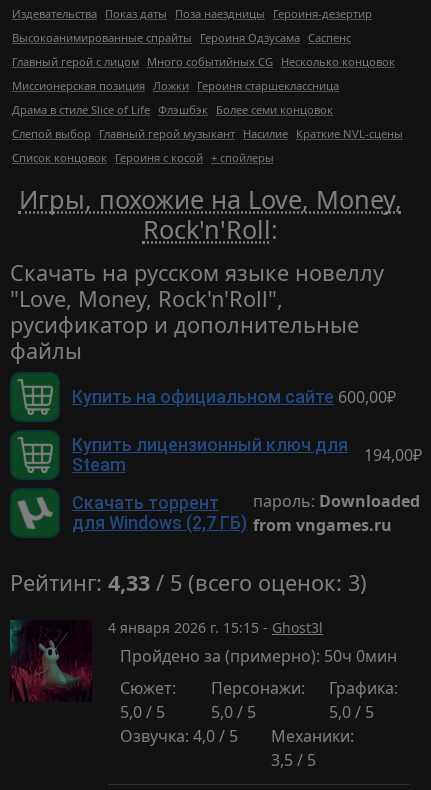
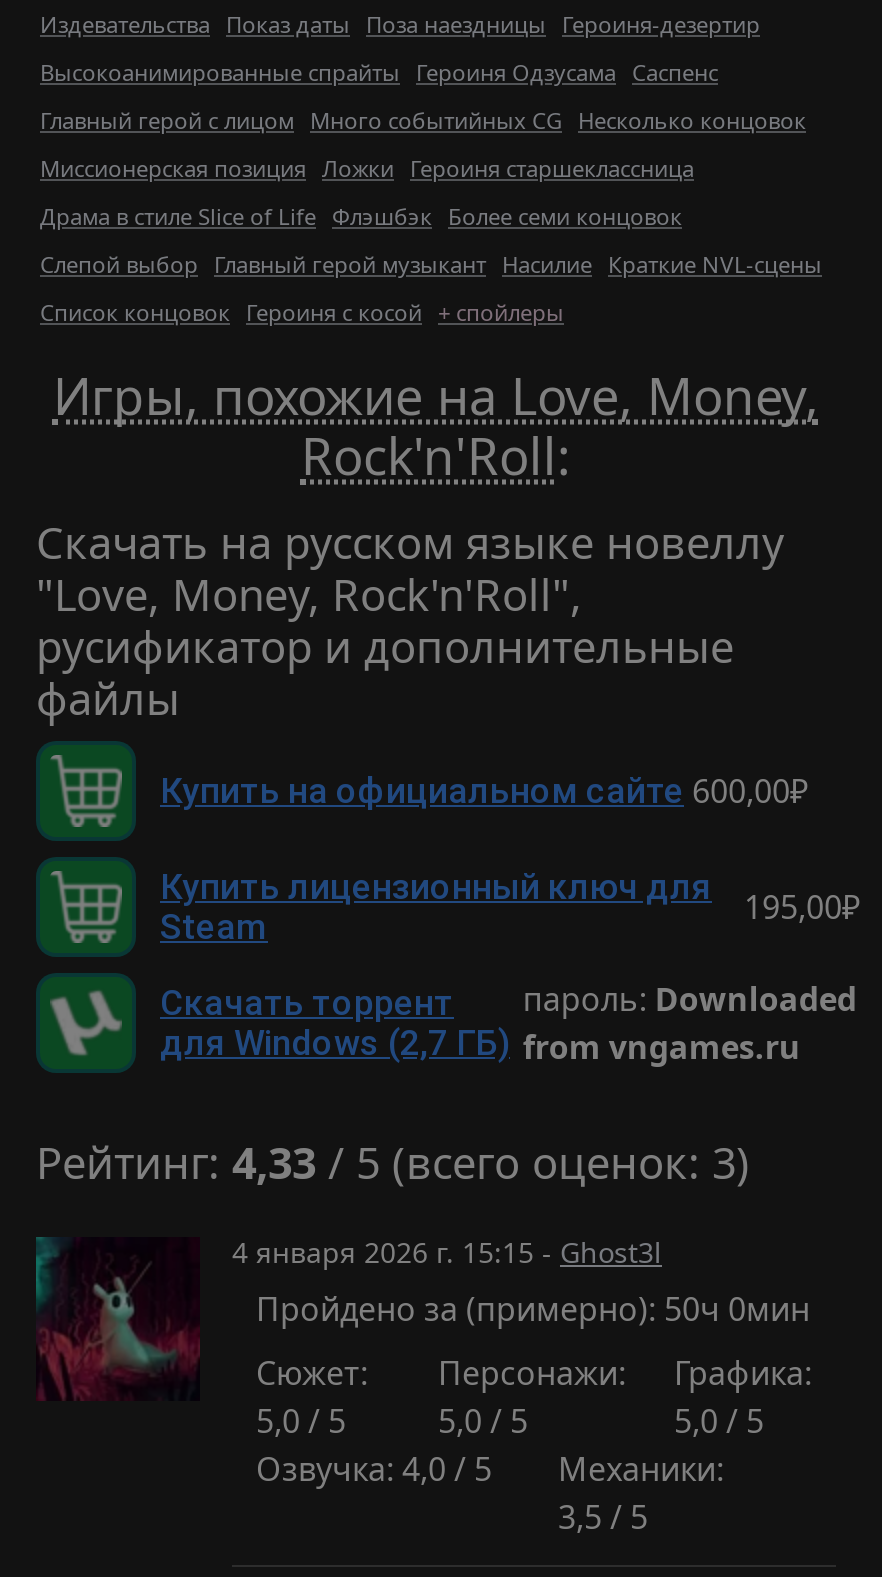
- Купить лицензионный ключ для 194,00₽
+ Купить лицензионный ключ для 195,00₽
